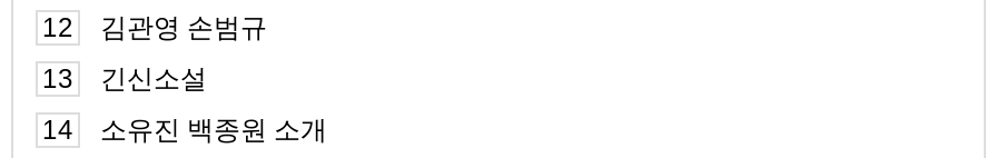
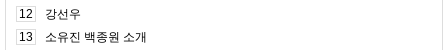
- 김관영 손범규
+ 강선우

- 긴신소설
- 14
